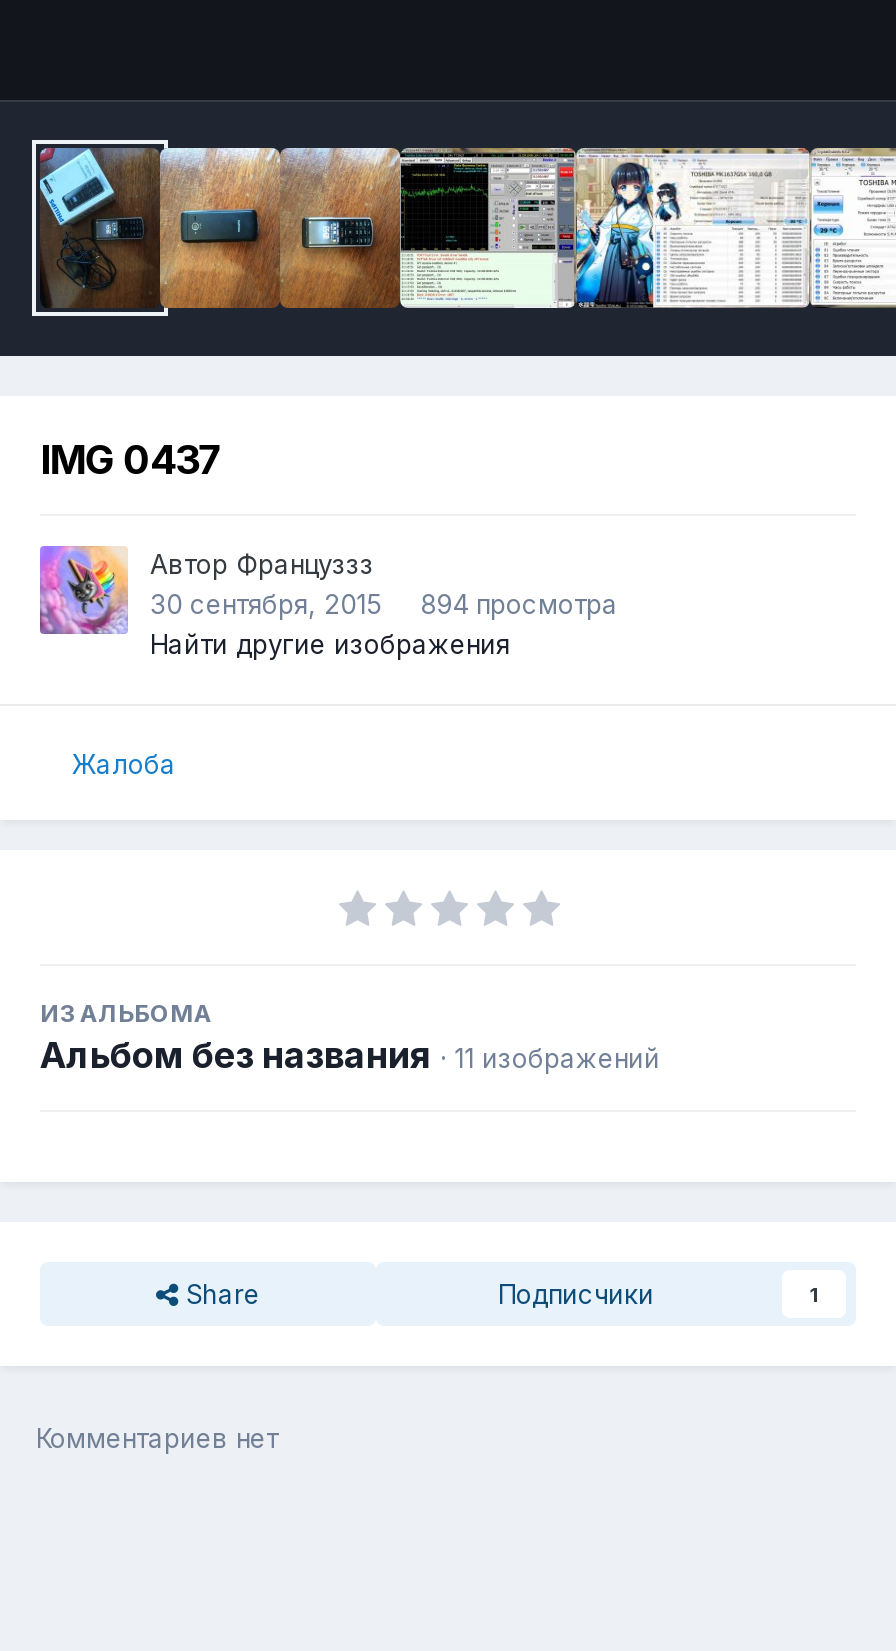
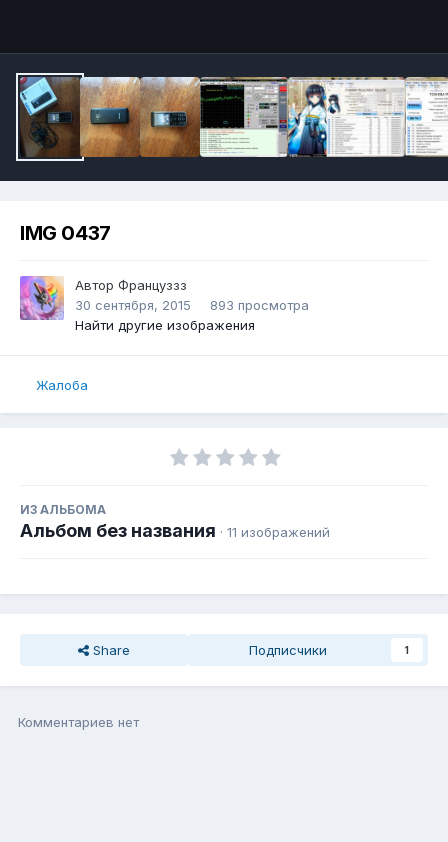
- 30 сентября, 2015 894 просмотра
+ 30 сентября, 2015 893 просмотра
